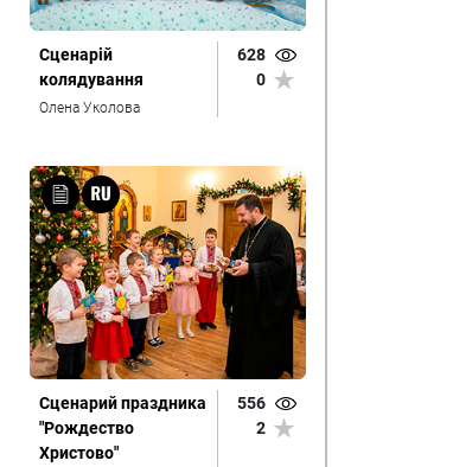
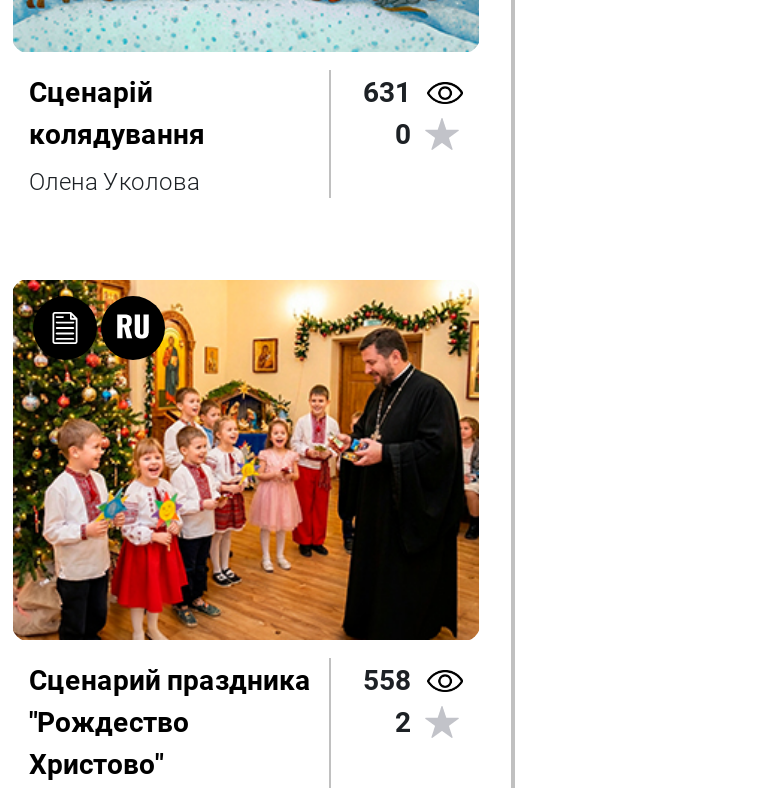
- 628
+ 631

- Сценарий праздника 556
+ Сценарий праздника 558
